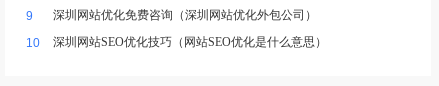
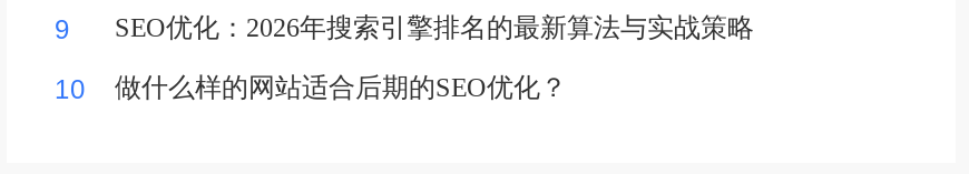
- 深圳网站优化免费咨询（深圳网站优化外包公司）
+ SEO优化：2026年搜索引擎排名的最新算法与实战策略

- 深圳网站SEO优化技巧（网站SEO优化是什么意思）
+ 做什么样的网站适合后期的SEO优化？
